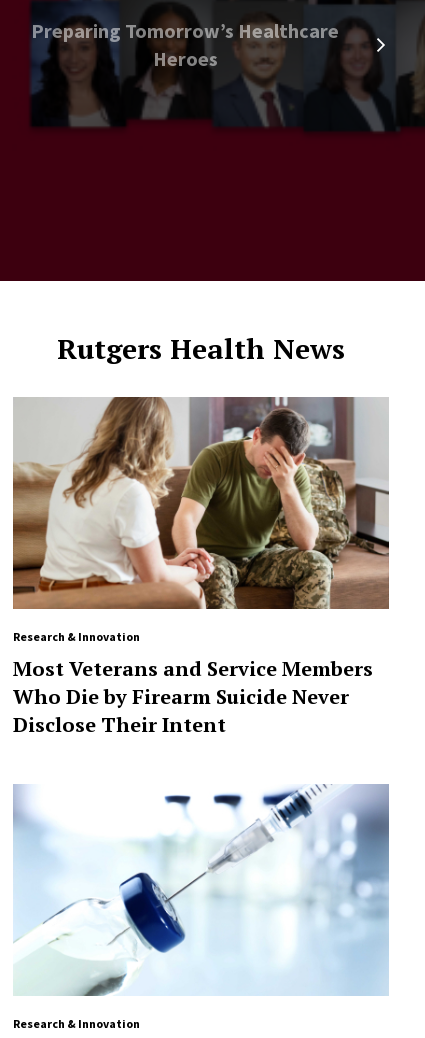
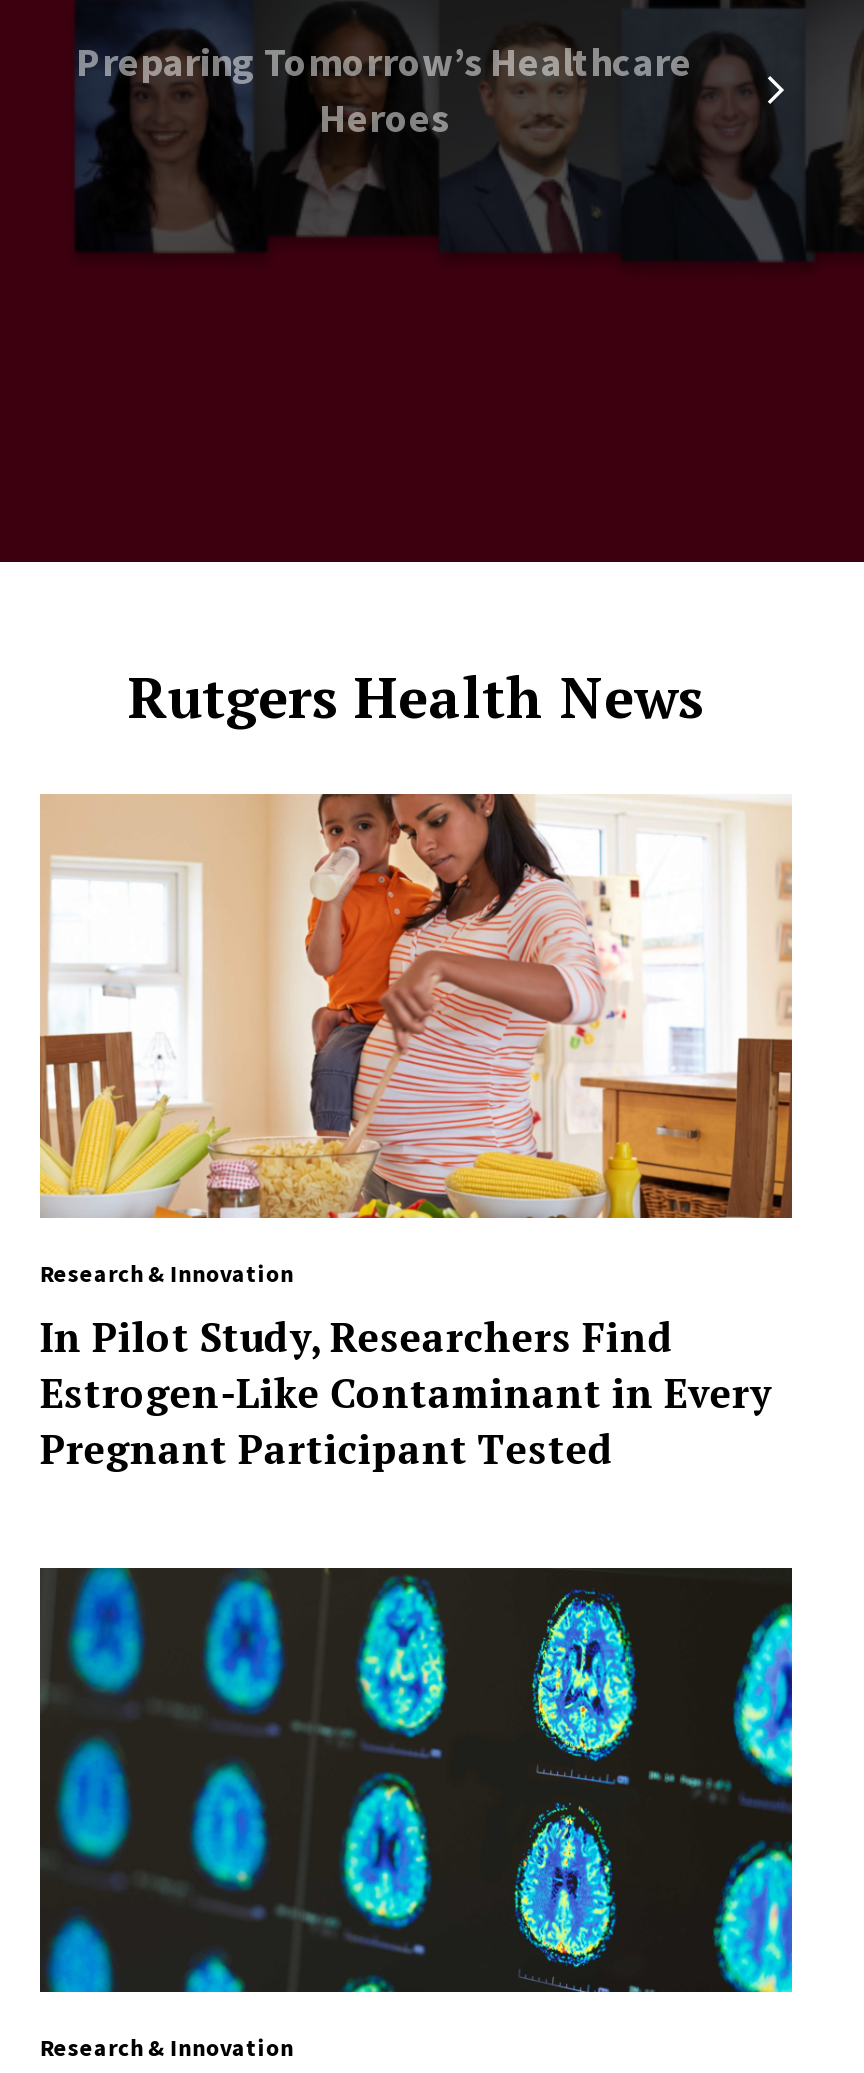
- [image]
+ [image]

- Most Veterans and Service Members
- Who Die by Firearm Suicide Never
- Disclose Their Intent
+ In Pilot Study, Researchers Find
+ Estrogen-Like Contaminant in Every
+ Pregnant Participant Tested

- [image]
+ [image]
